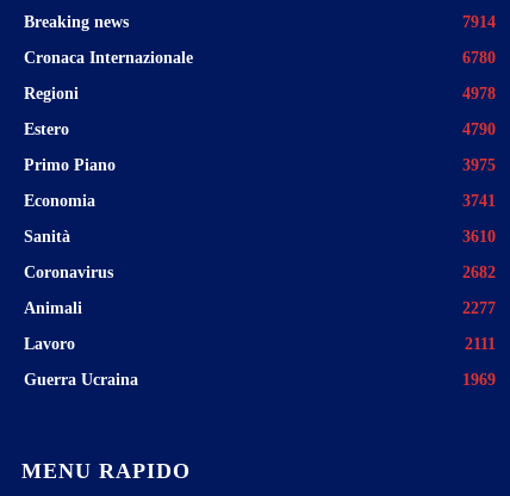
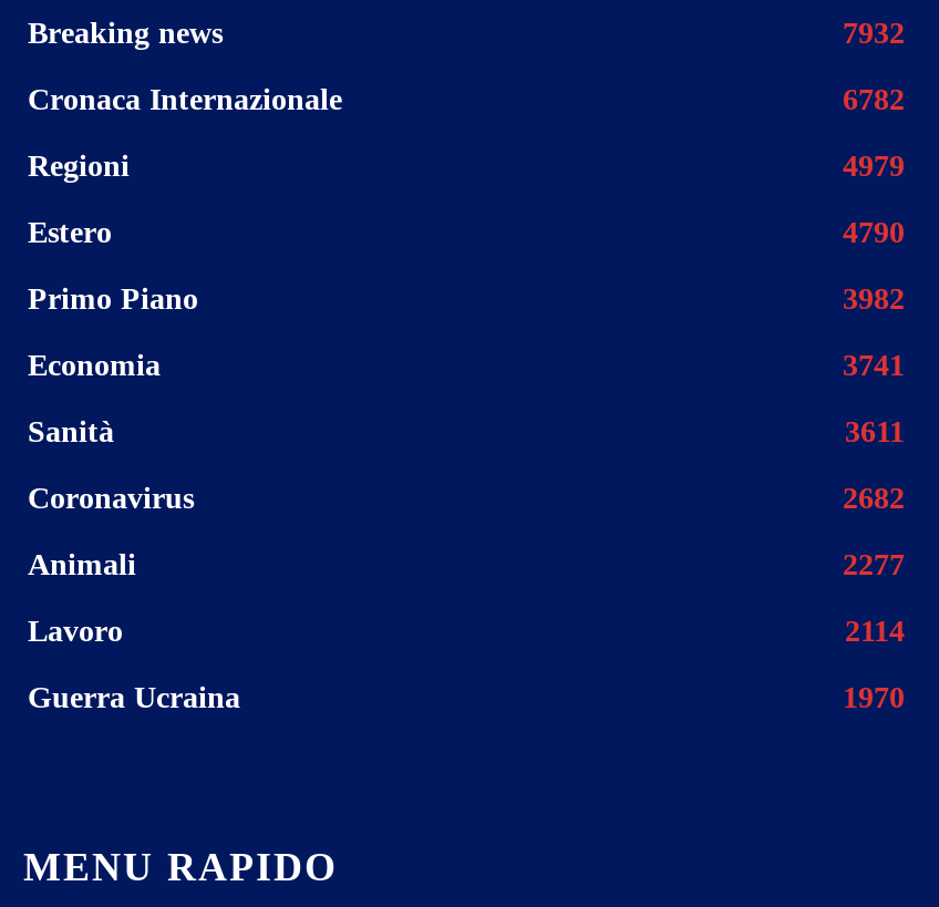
- 7914
+ 7932

- 6780
+ 6782

- 4978
+ 4979

- 3975
+ 3982

- 3610
+ 3611

- 2111
+ 2114

- 1969
+ 1970
